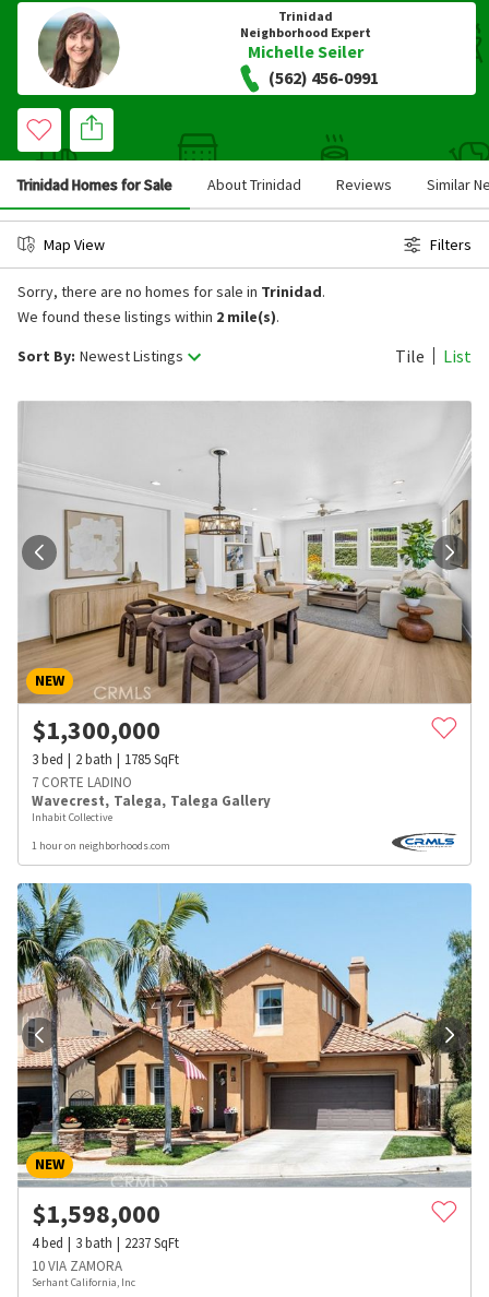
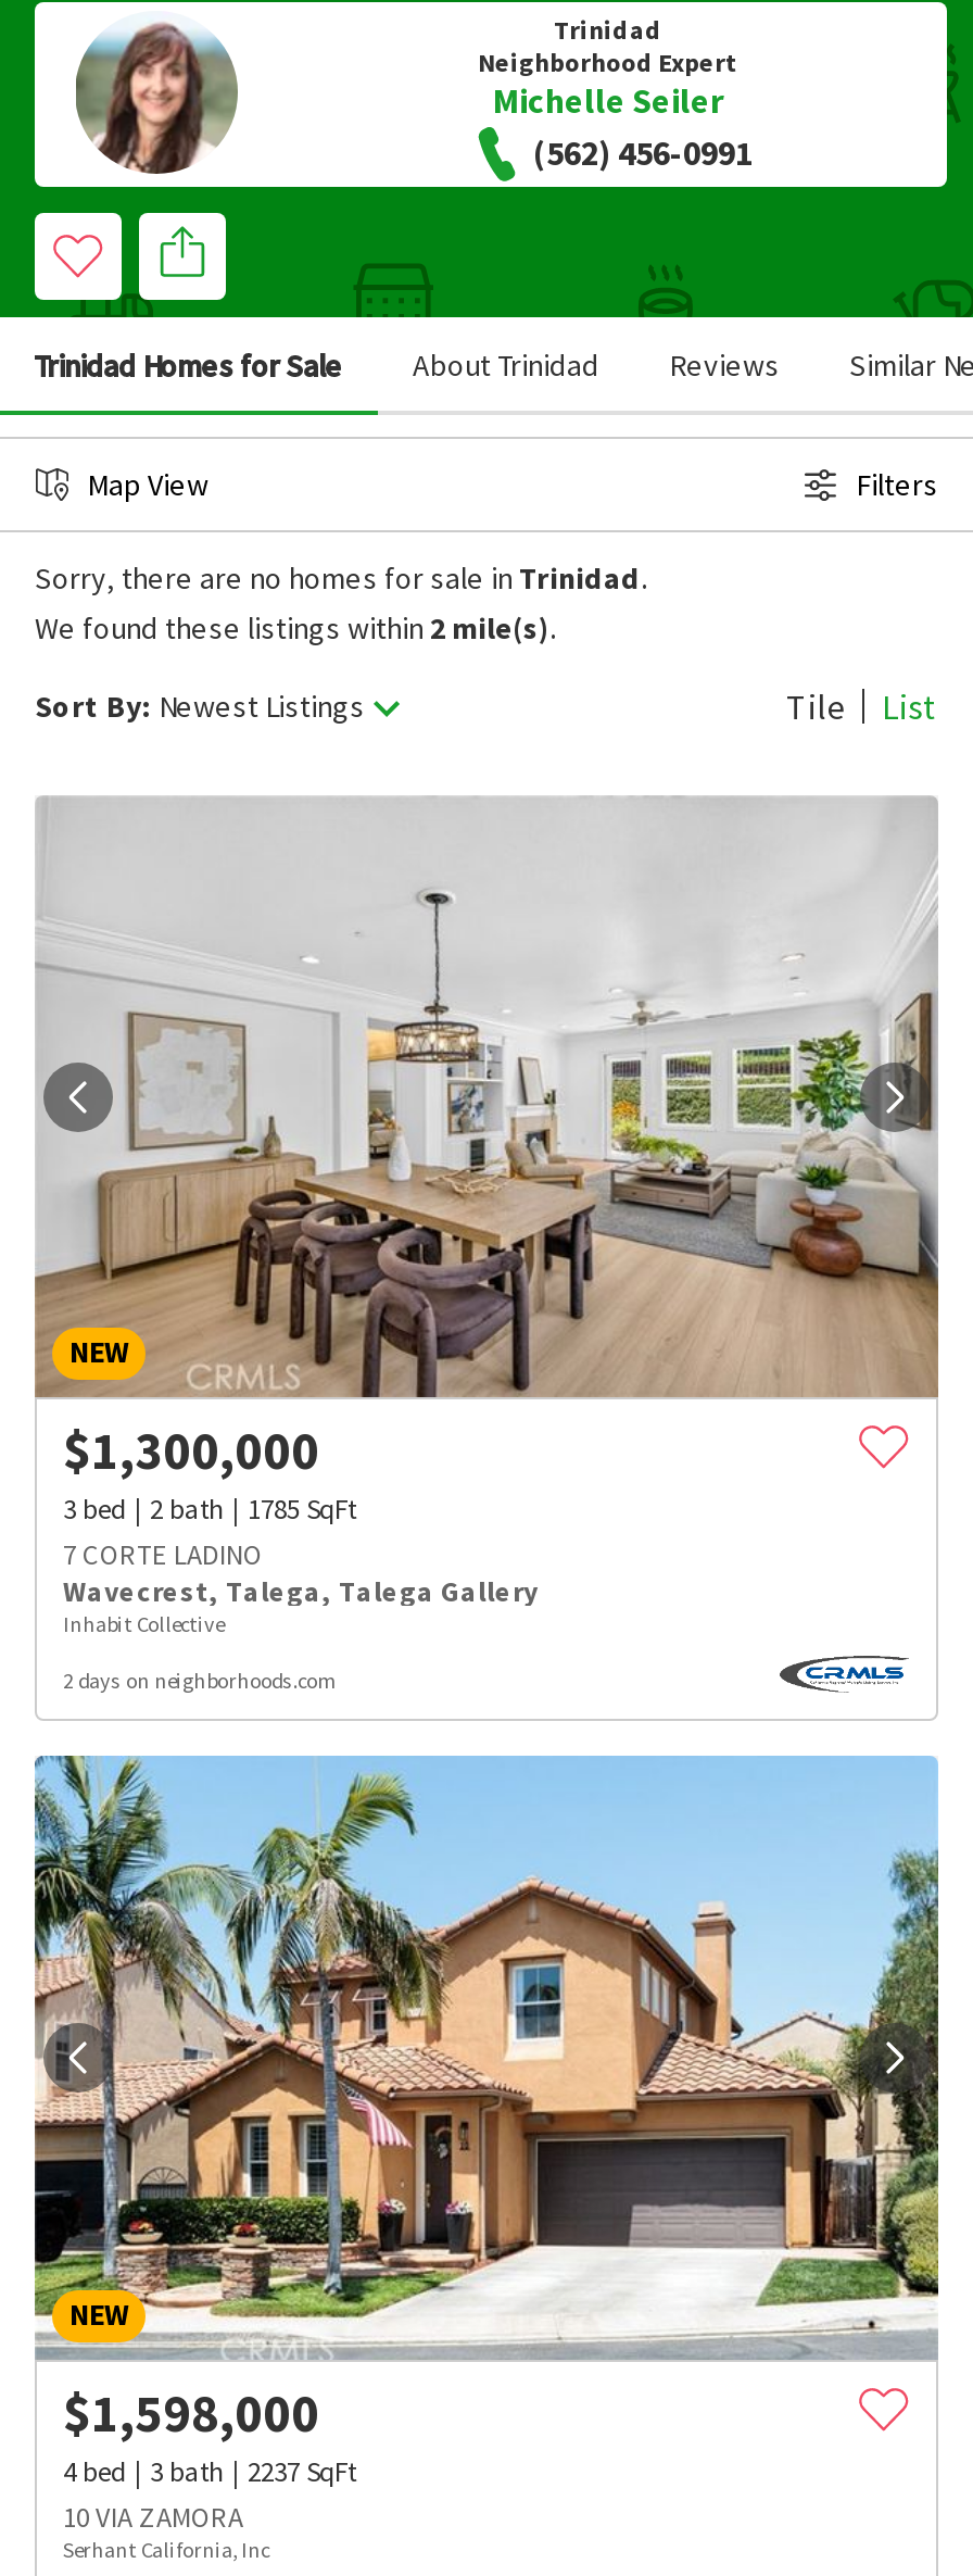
- 1 hour on neighborhoods.com
+ 2 days on neighborhoods.com
